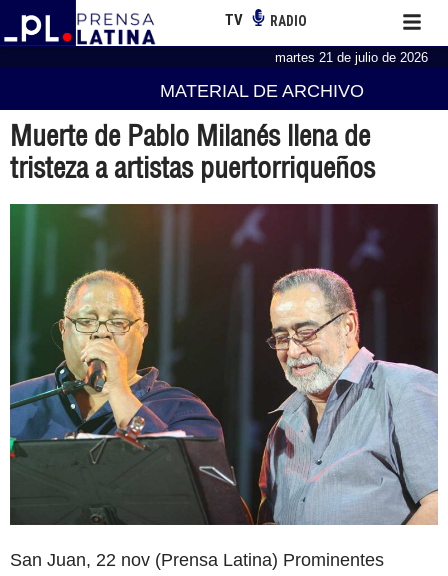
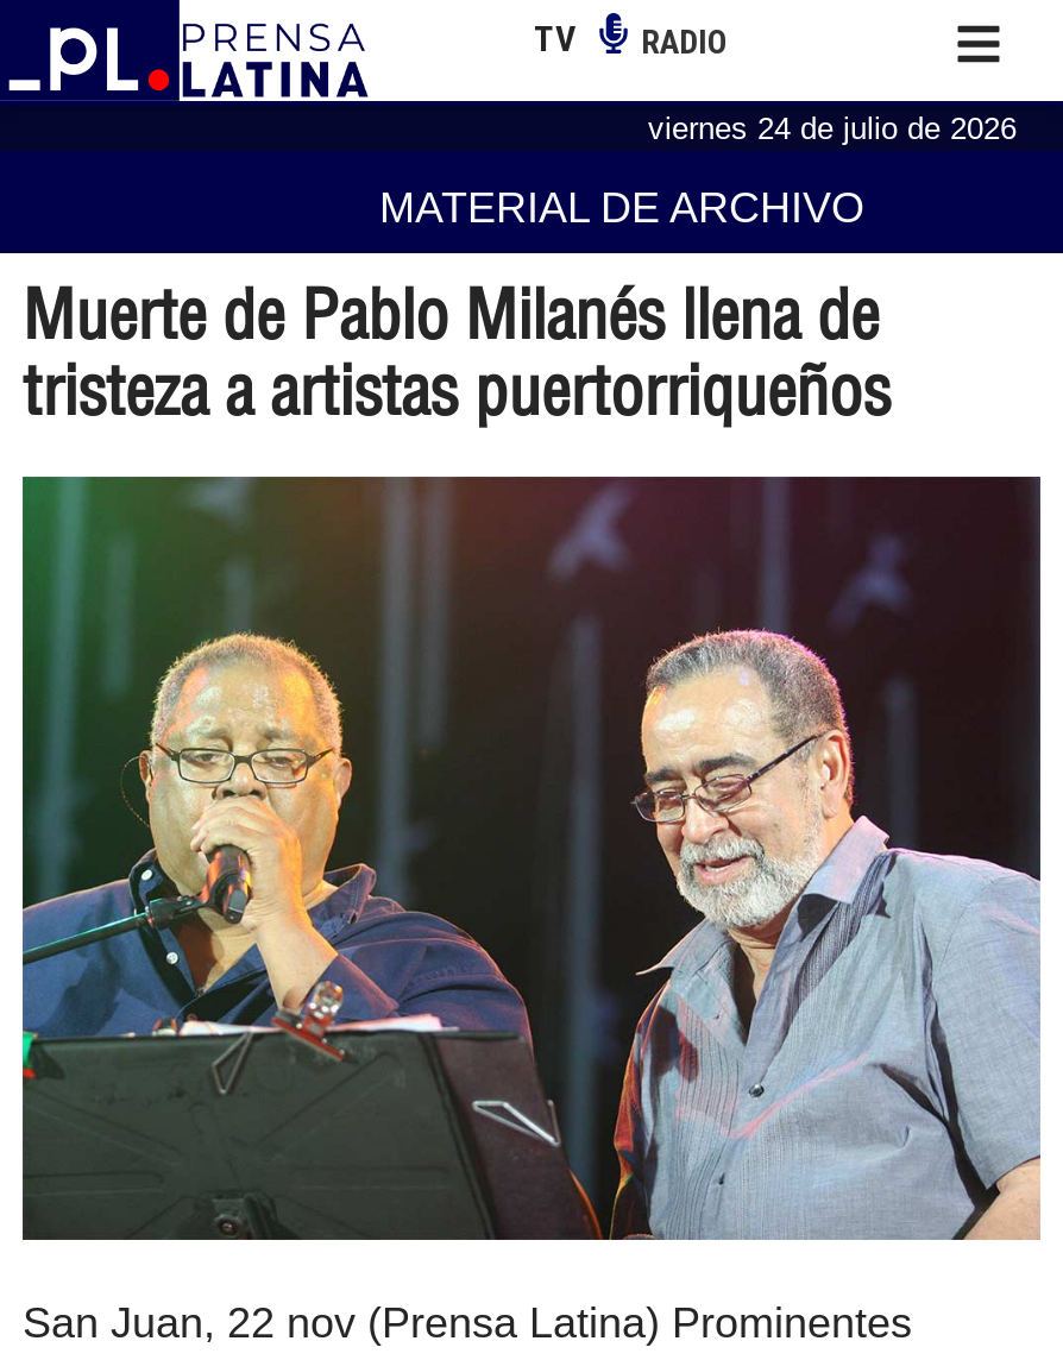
- martes 21 de julio de 2026
+ viernes 24 de julio de 2026
